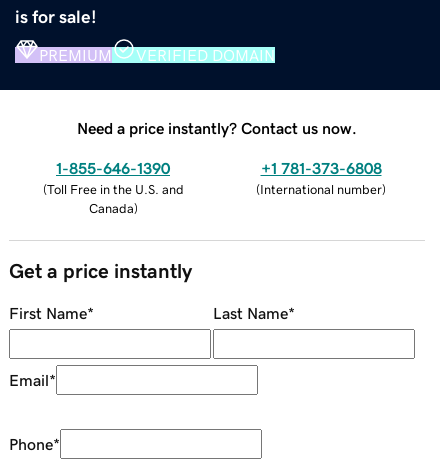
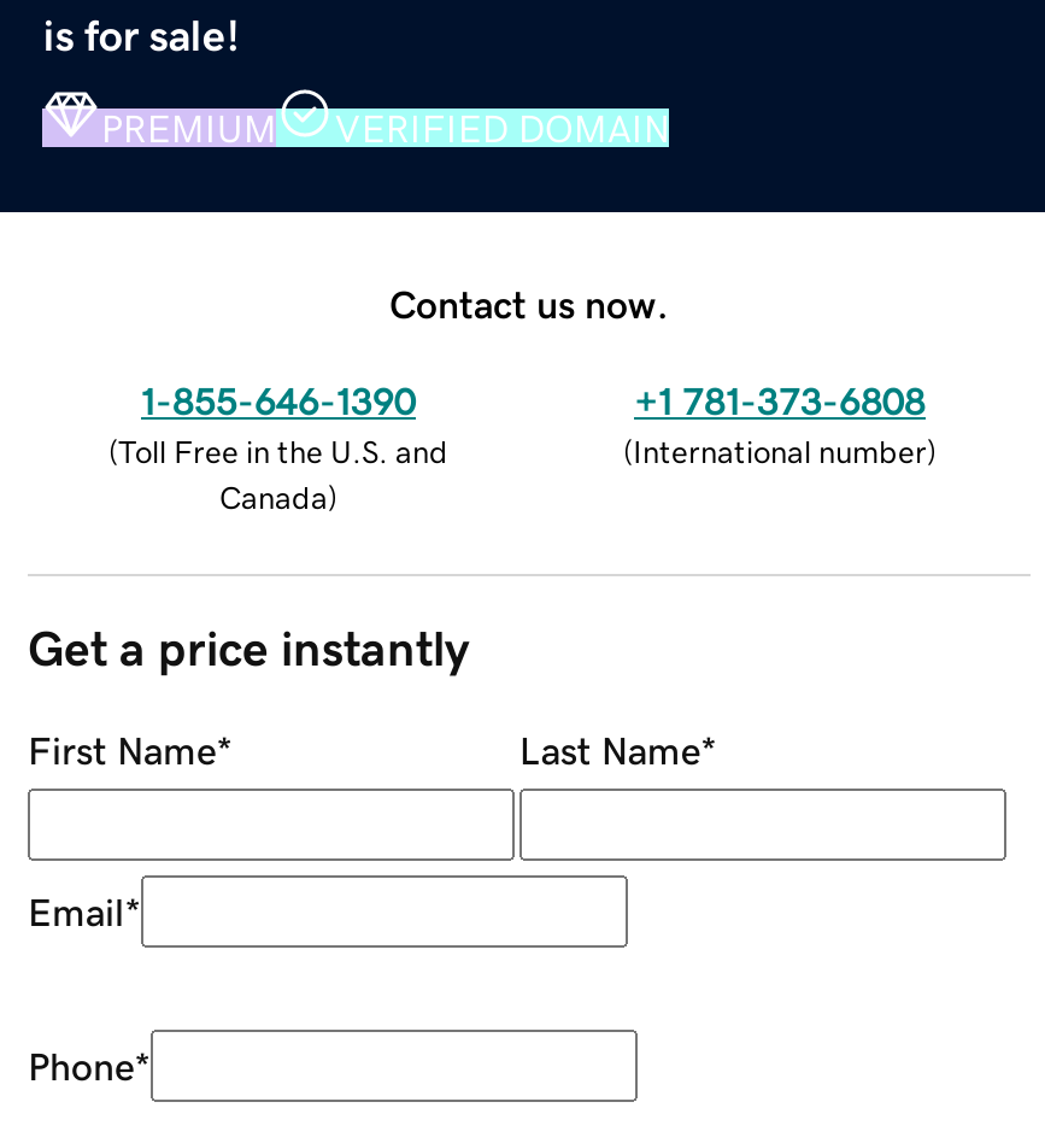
- Need a price instantly? Contact us now.
+ Contact us now.
